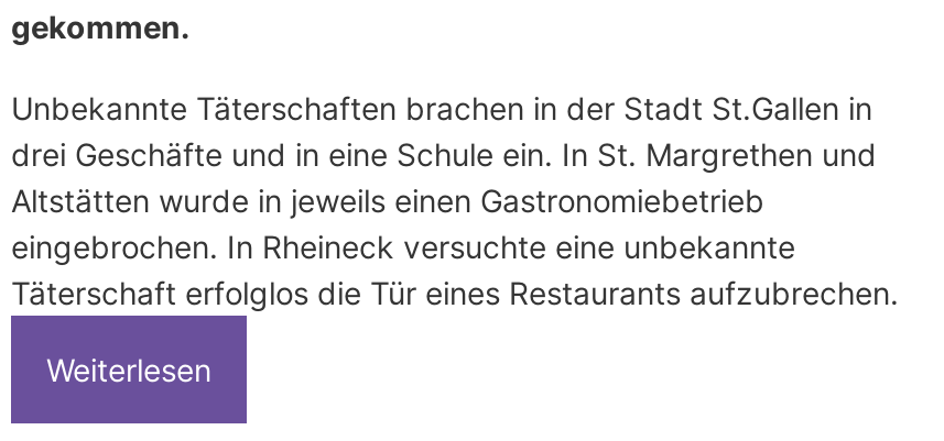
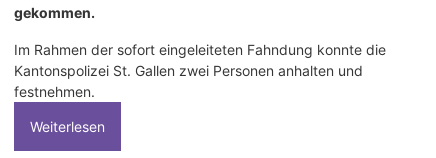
- Unbekannte Täterschaften brachen in der Stadt St.Gallen in
- drei Geschäfte und in eine Schule ein. In St. Margrethen und
- Altstätten wurde in jeweils einen Gastronomiebetrieb
- eingebrochen. In Rheineck versuchte eine unbekannte
- Täterschaft erfolglos die Tür eines Restaurants aufzubrechen.
+ Im Rahmen der sofort eingeleiteten Fahndung konnte die
+ Kantonspolizei St. Gallen zwei Personen anhalten und
+ festnehmen.
